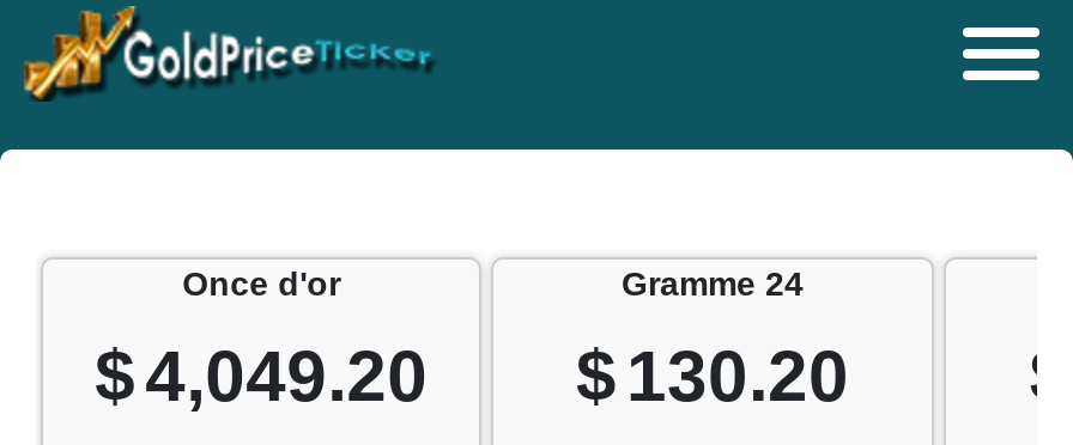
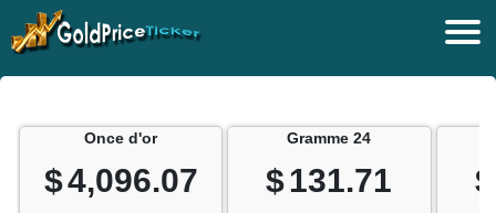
- $ 4,049.20
+ $ 4,096.07

- $ 130.20
+ $ 131.71
